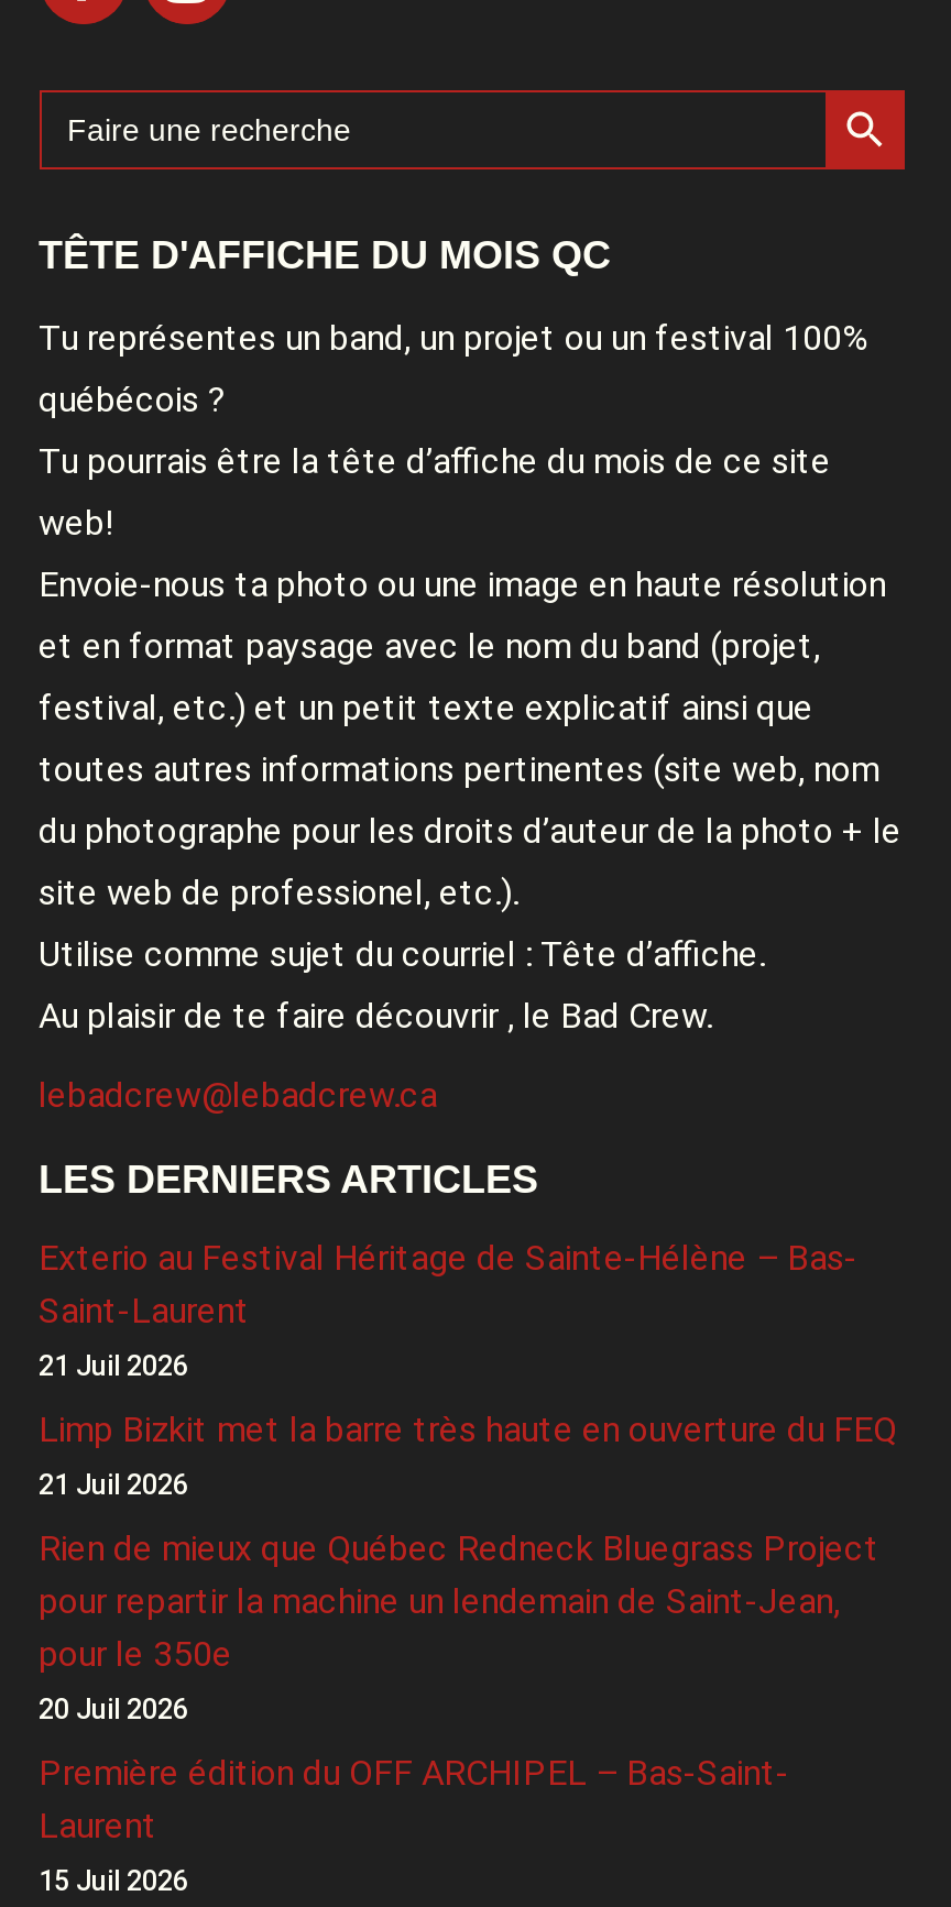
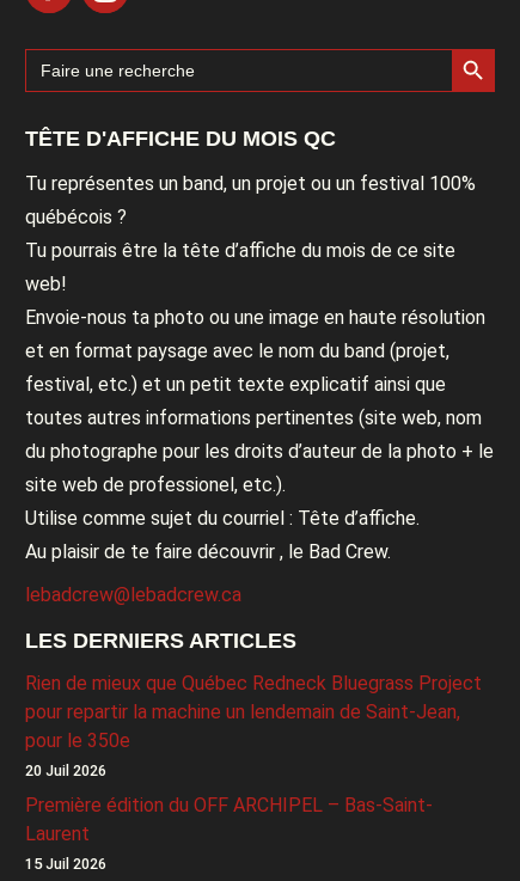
- Exterio au Festival Héritage de Sainte-Hélène – Bas-
- Saint-Laurent
- 21 Juil 2026
- Limp Bizkit met la barre très haute en ouverture du FEQ
- 21 Juil 2026
